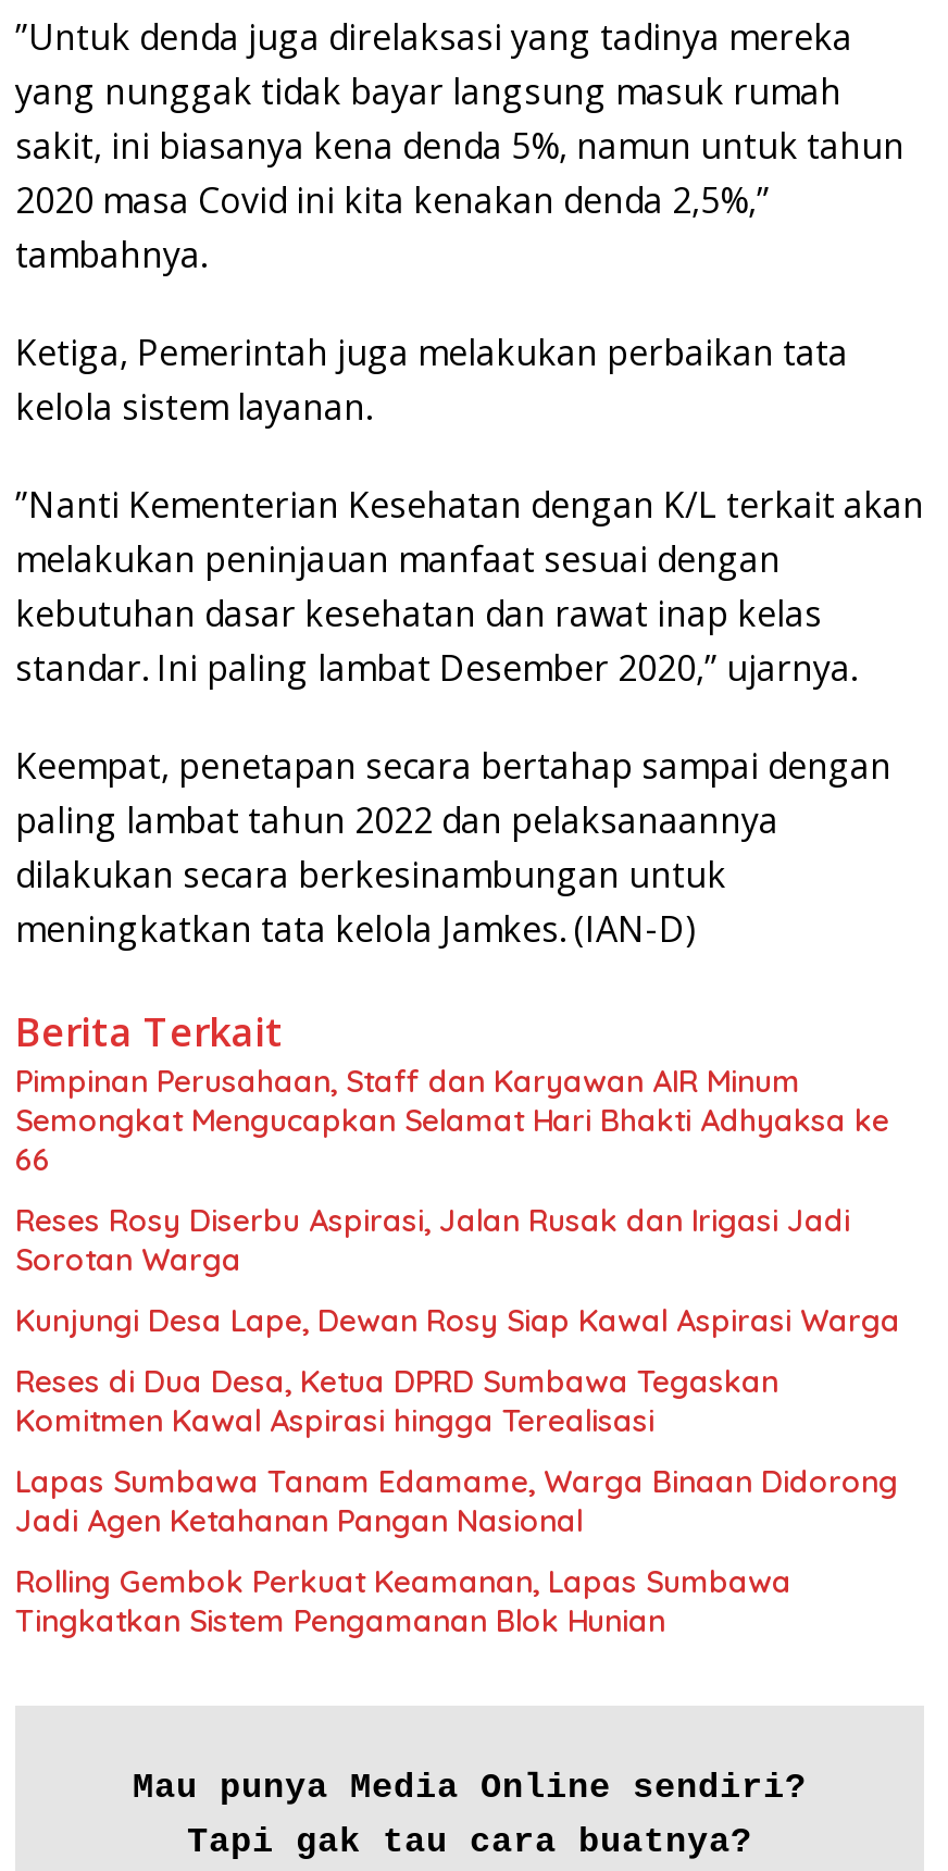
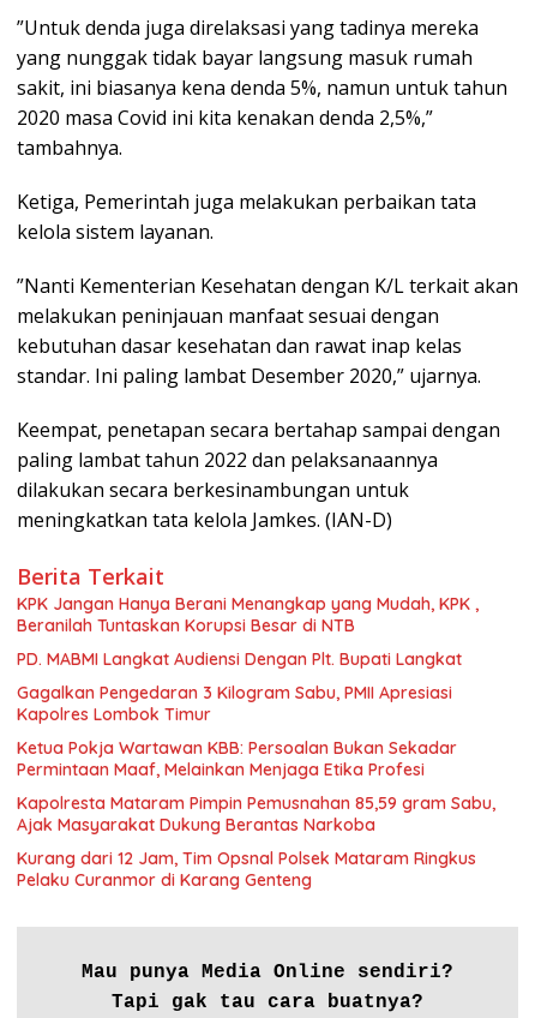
- Pimpinan Perusahaan, Staff dan Karyawan AIR Minum
- Semongkat Mengucapkan Selamat Hari Bhakti Adhyaksa ke
- 66
+ KPK Jangan Hanya Berani Menangkap yang Mudah, KPK ,
+ Beranilah Tuntaskan Korupsi Besar di NTB

- Reses Rosy Diserbu Aspirasi, Jalan Rusak dan Irigasi Jadi
- Sorotan Warga
+ PD. MABMI Langkat Audiensi Dengan Plt. Bupati Langkat

- Kunjungi Desa Lape, Dewan Rosy Siap Kawal Aspirasi Warga
+ Gagalkan Pengedaran 3 Kilogram Sabu, PMII Apresiasi
+ Kapolres Lombok Timur

- Reses di Dua Desa, Ketua DPRD Sumbawa Tegaskan
- Komitmen Kawal Aspirasi hingga Terealisasi
+ Ketua Pokja Wartawan KBB: Persoalan Bukan Sekadar
+ Permintaan Maaf, Melainkan Menjaga Etika Profesi

- Lapas Sumbawa Tanam Edamame, Warga Binaan Didorong
- Jadi Agen Ketahanan Pangan Nasional
+ Kapolresta Mataram Pimpin Pemusnahan 85,59 gram Sabu,
+ Ajak Masyarakat Dukung Berantas Narkoba

- Rolling Gembok Perkuat Keamanan, Lapas Sumbawa
- Tingkatkan Sistem Pengamanan Blok Hunian
+ Kurang dari 12 Jam, Tim Opsnal Polsek Mataram Ringkus
+ Pelaku Curanmor di Karang Genteng
